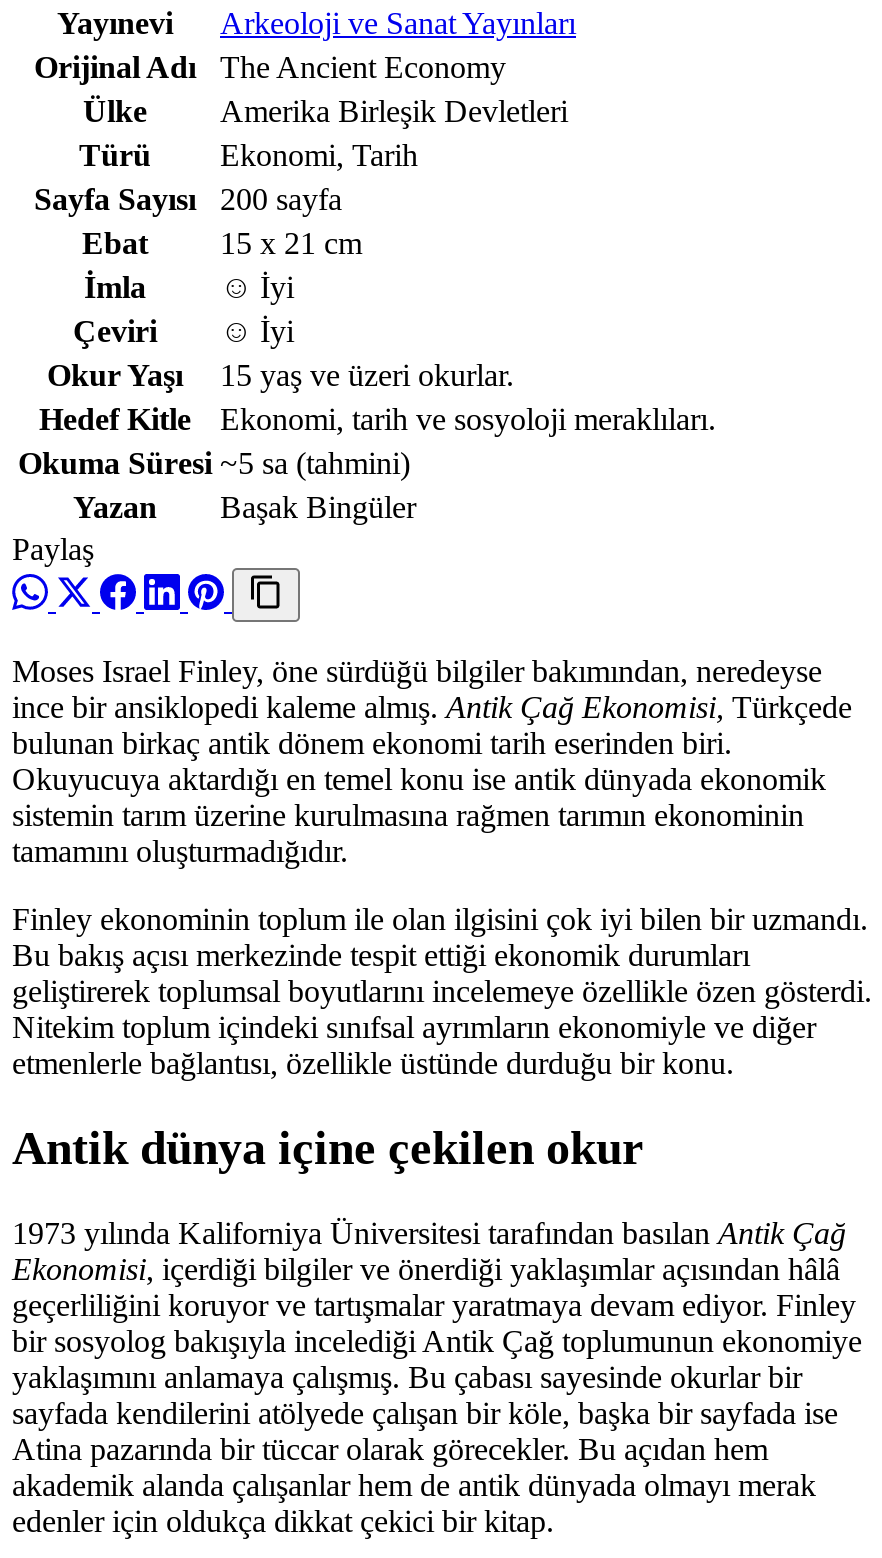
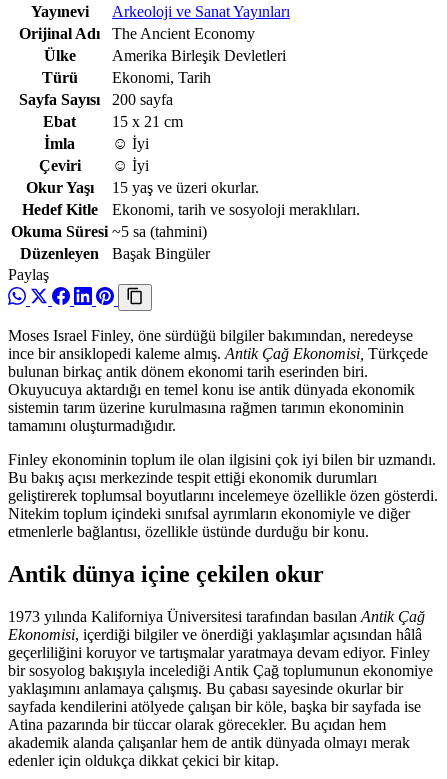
- Yazan
+ Düzenleyen
